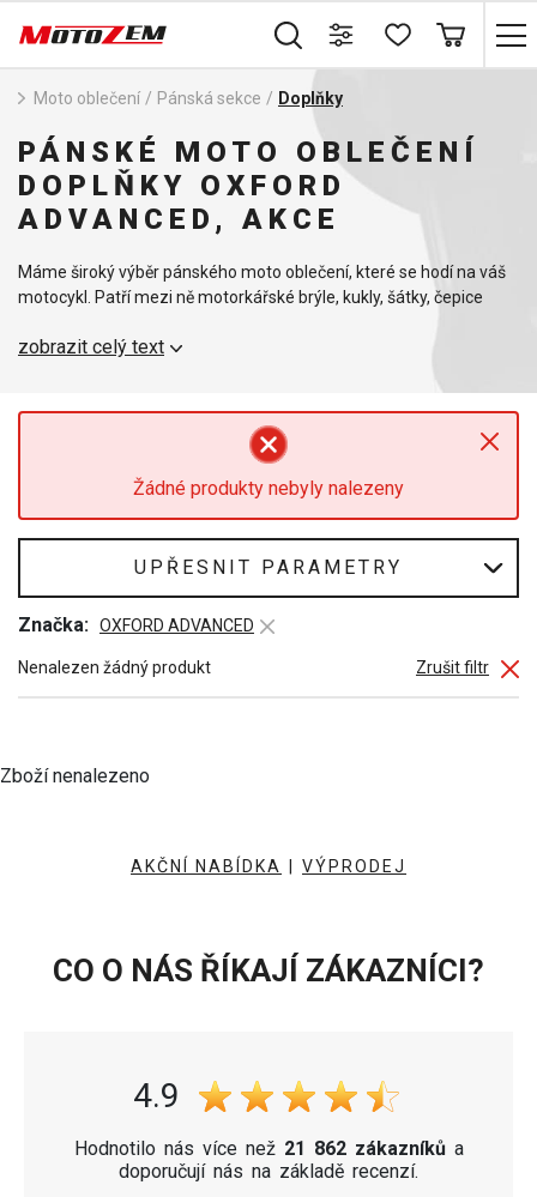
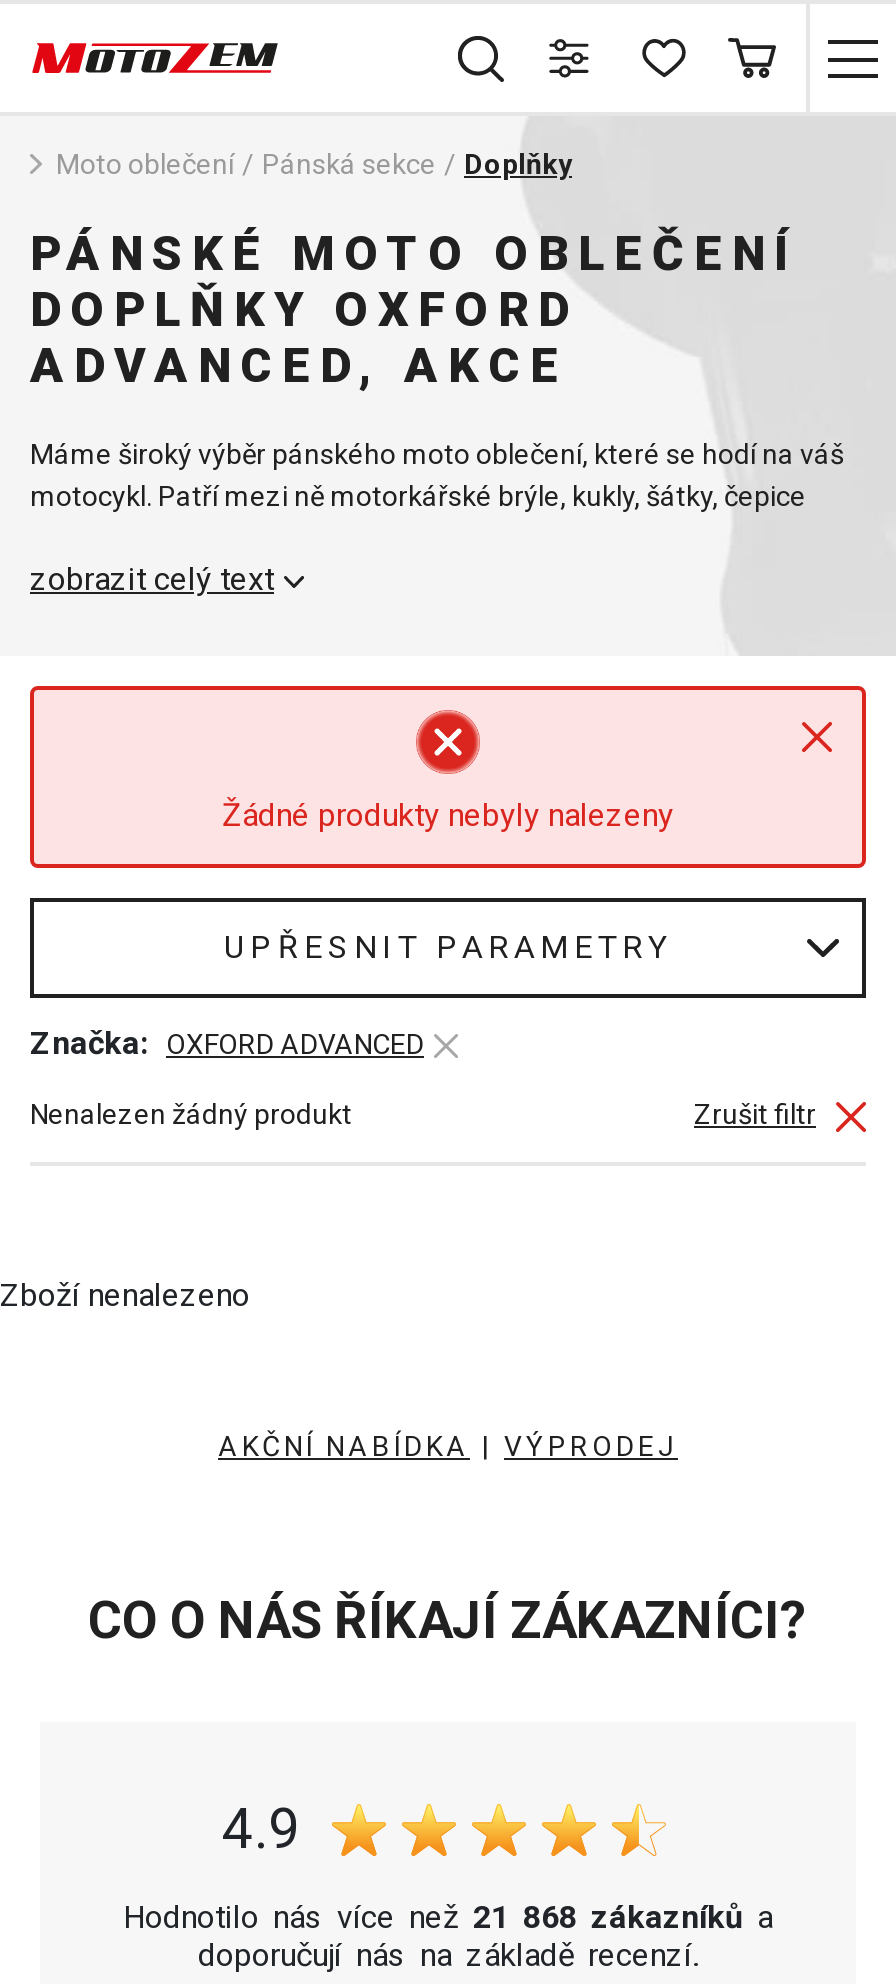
- Hodnotilo nás více než 21 862 zákazníků a
+ Hodnotilo nás více než 21 868 zákazníků a
